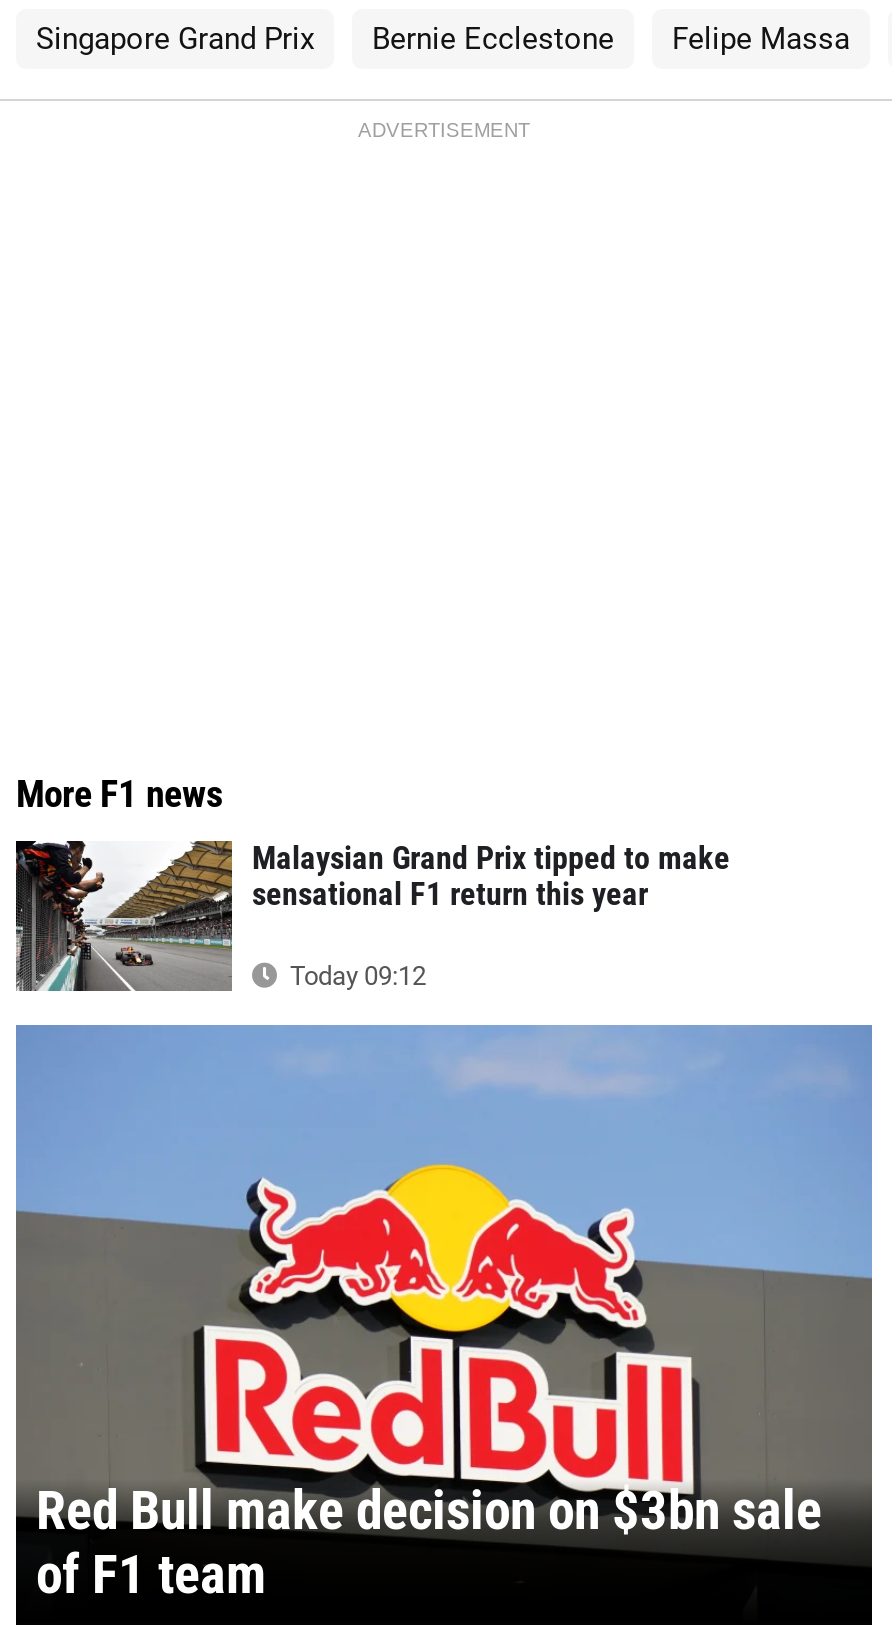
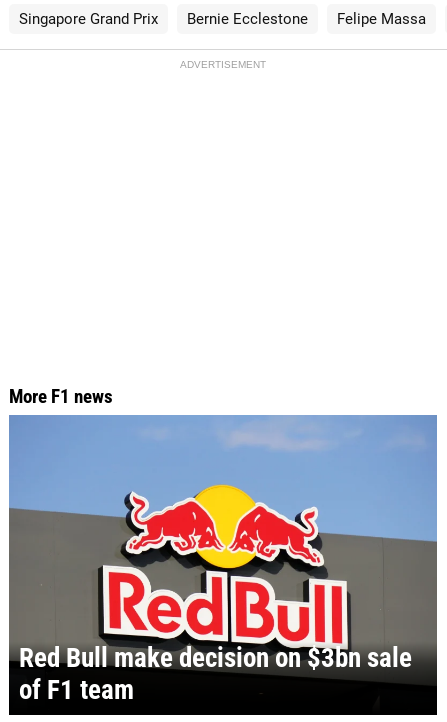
- [image]
- Malaysian Grand Prix tipped to make
- sensational F1 return this year
- Today 09:12
